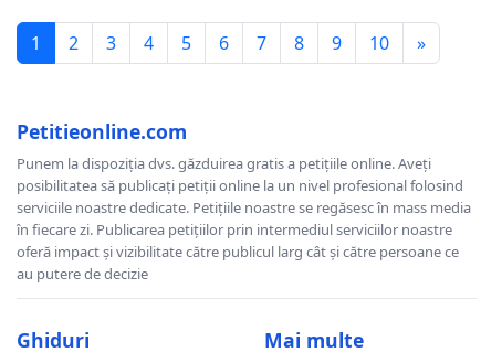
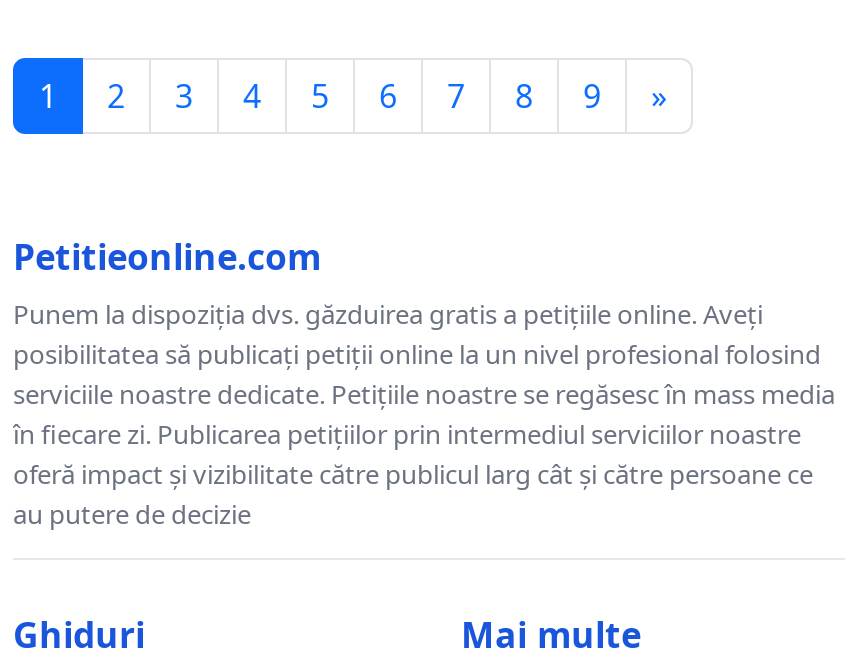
- 10
